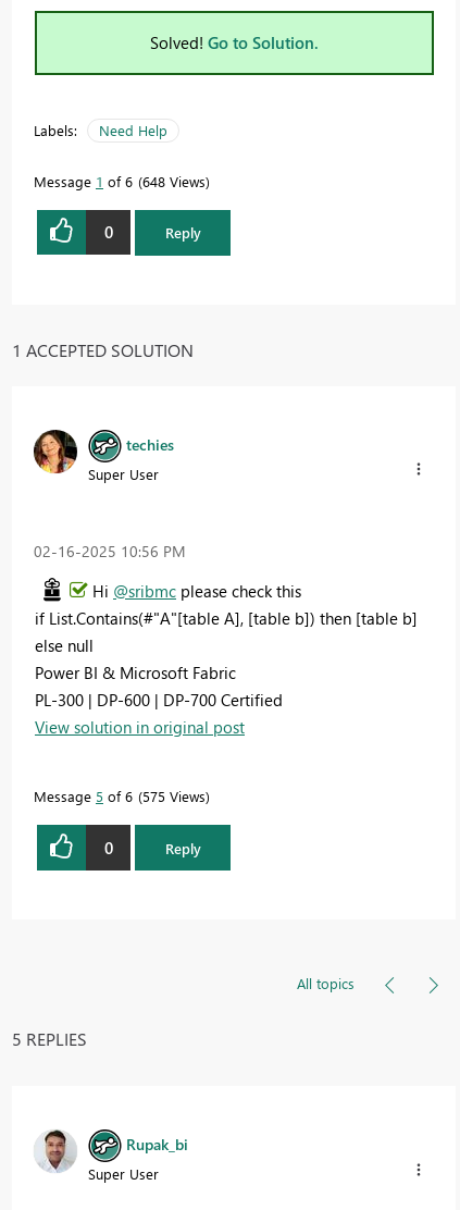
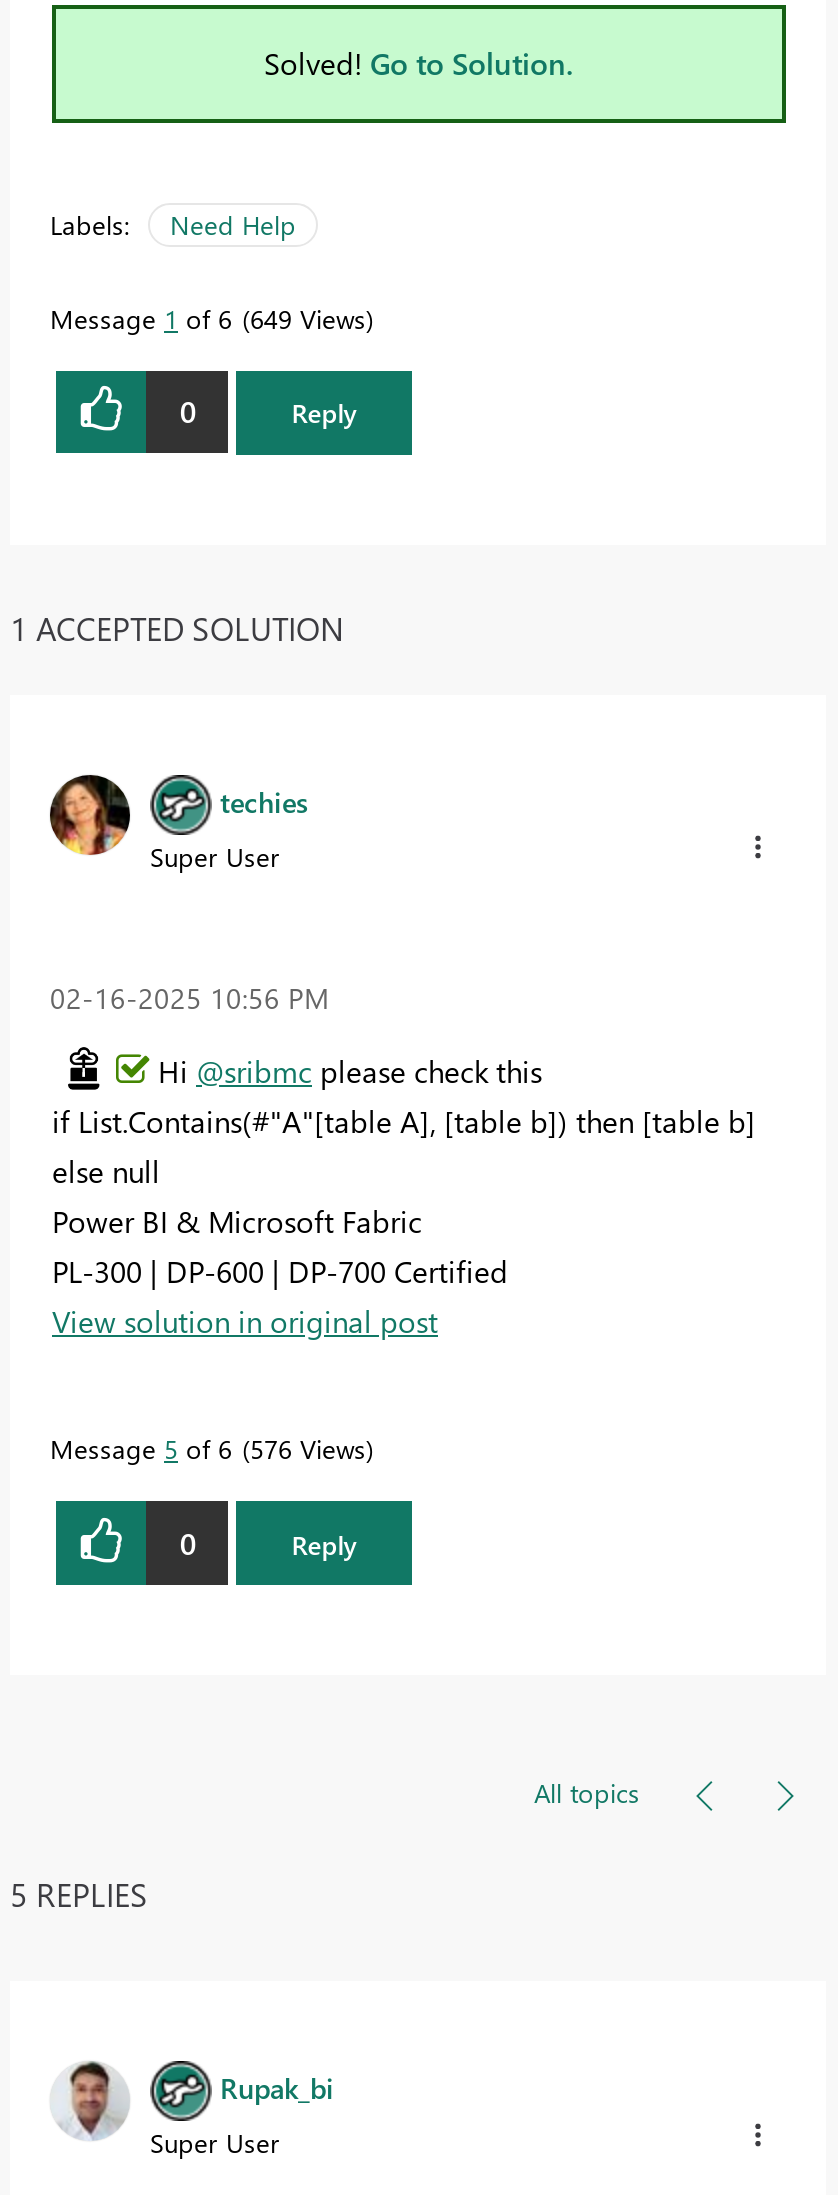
- Message 1 of 6 648 Views
+ Message 1 of 6 649 Views

- Message 5 of 6 575 Views
+ Message 5 of 6 576 Views
